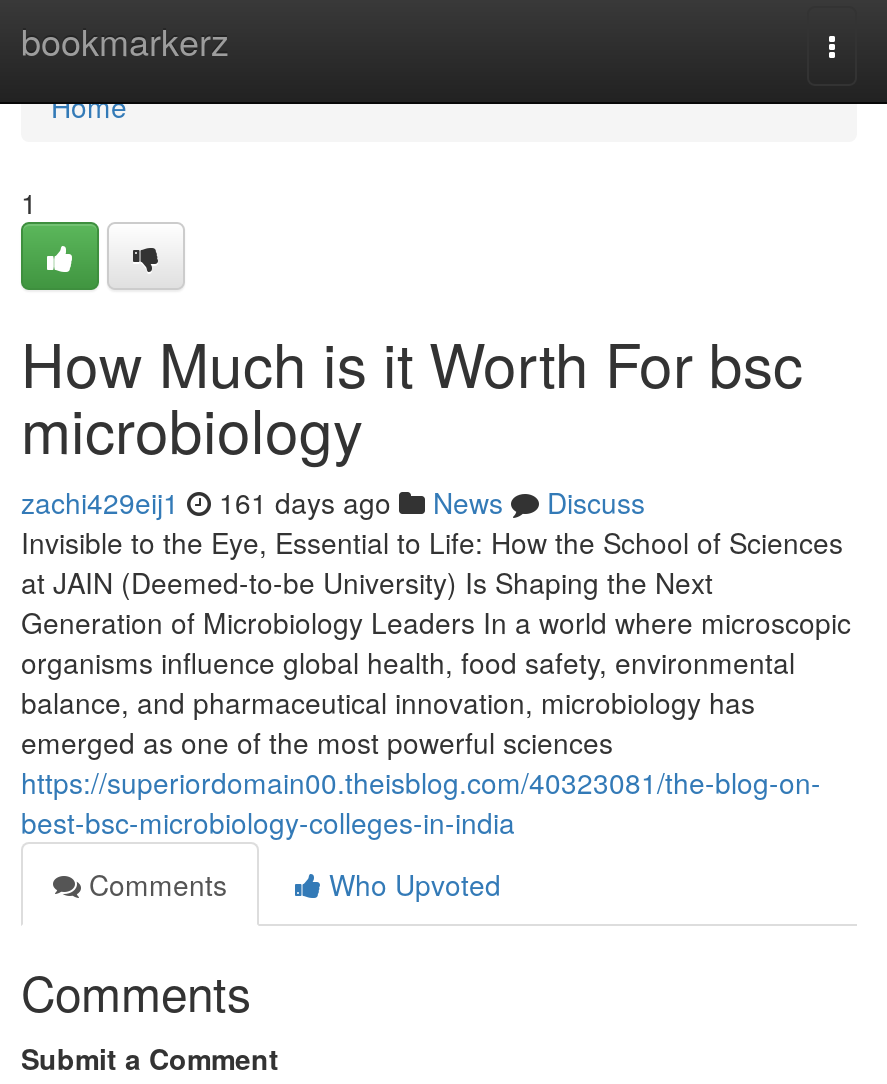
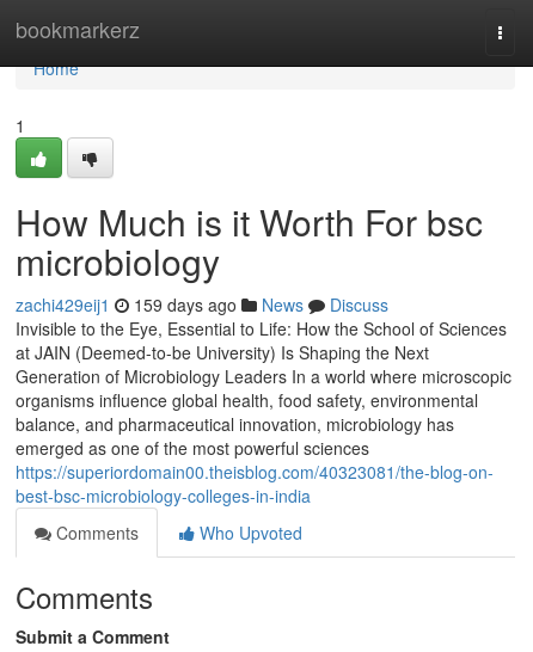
- zachi429eij1 161 days ago News Discuss
+ zachi429eij1 159 days ago News Discuss
